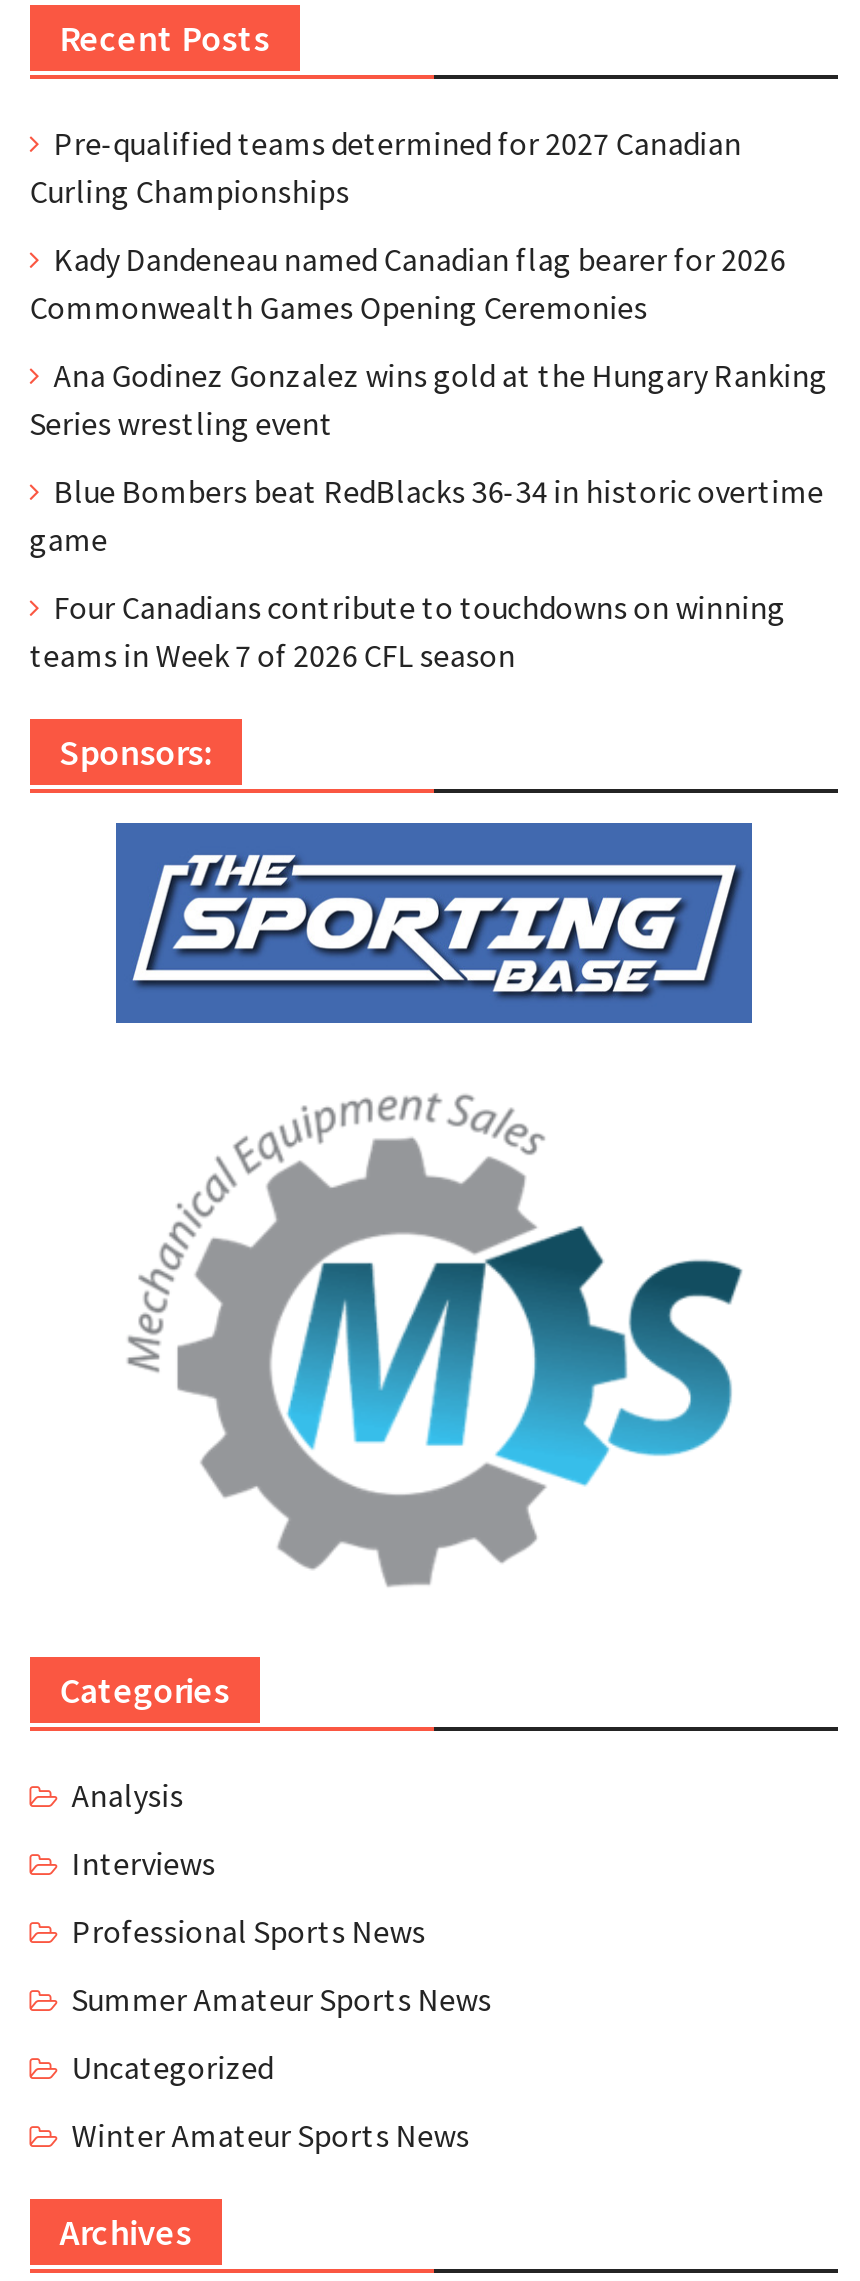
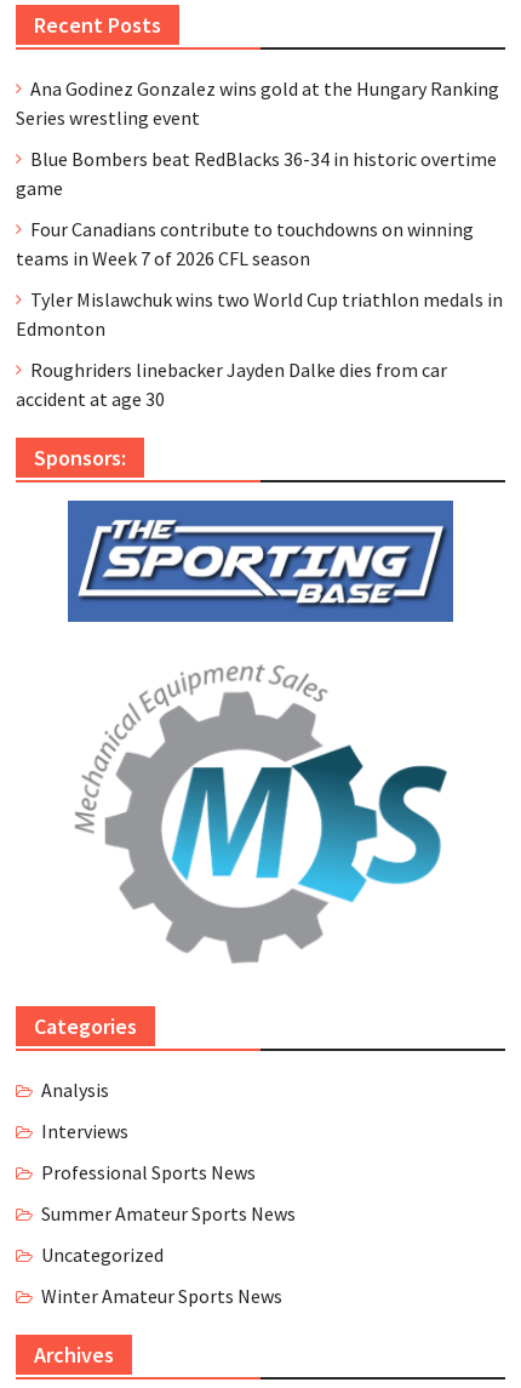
- Pre-qualified teams determined for 2027 Canadian
- Curling Championships
- Kady Dandeneau named Canadian flag bearer for 2026
- Commonwealth Games Opening Ceremonies

moved up: Ana Godinez Gonzalez wins gold at the Hungary Ranking | Series wrestling event | Blue Bombers beat RedBlacks 36-34 in historic overtime | game | Four Canadians contribute to touchdowns on winning | teams in Week 7 of 2026 CFL season

+ Tyler Mislawchuk wins two World Cup triathlon medals in
+ Edmonton
+ Roughriders linebacker Jayden Dalke dies from car
+ accident at age 30
